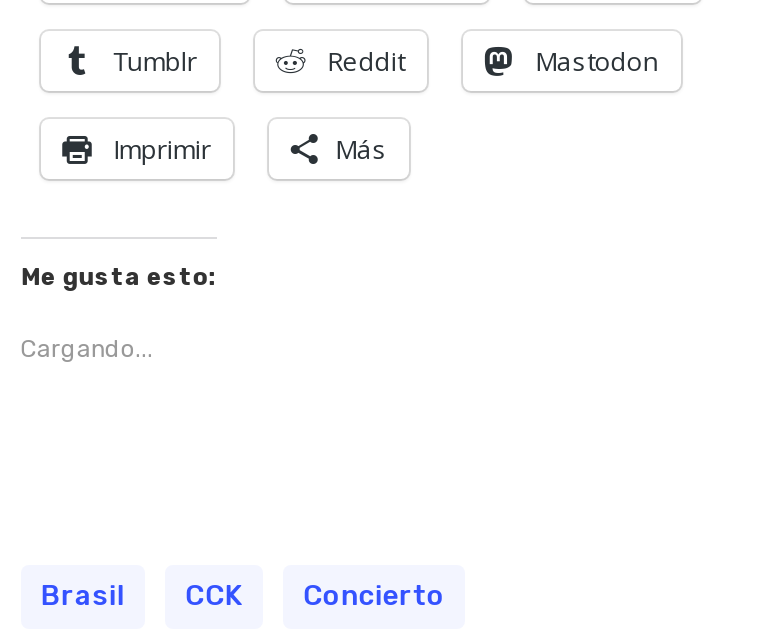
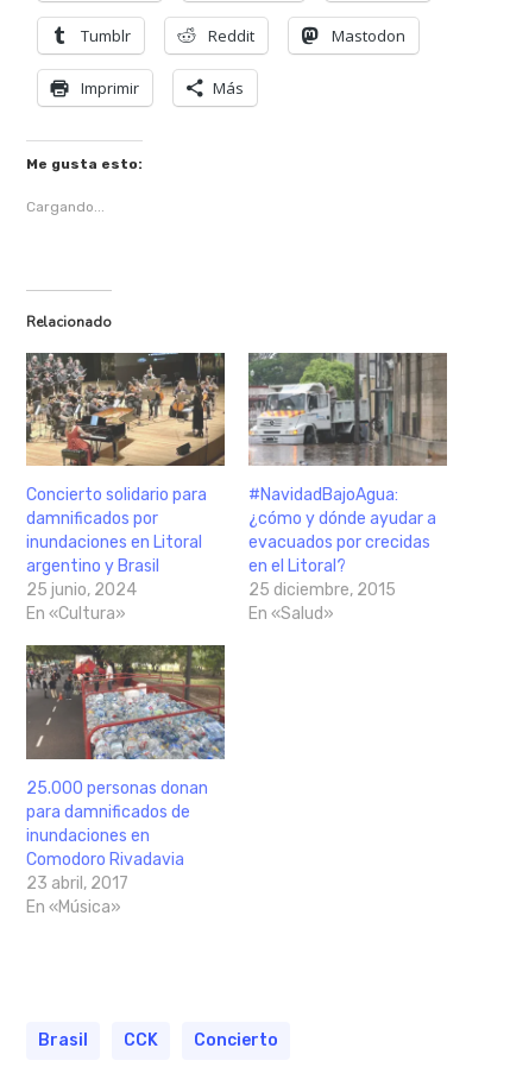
+ [image]
+ Concierto solidario para
+ damnificados por
+ inundaciones en Litoral
+ argentino y Brasil
+ 25 junio, 2024
+ En «Cultura»

+ [image]
+ 25.000 personas donan
+ para damnificados de
+ inundaciones en
+ Comodoro Rivadavia
+ 23 abril, 2017
+ En «Música»

+ Relacionado

+ [image]
+ #NavidadBajoAgua:
+ ¿cómo y dónde ayudar a
+ evacuados por crecidas
+ en el Litoral?
+ 25 diciembre, 2015
+ En «Salud»
